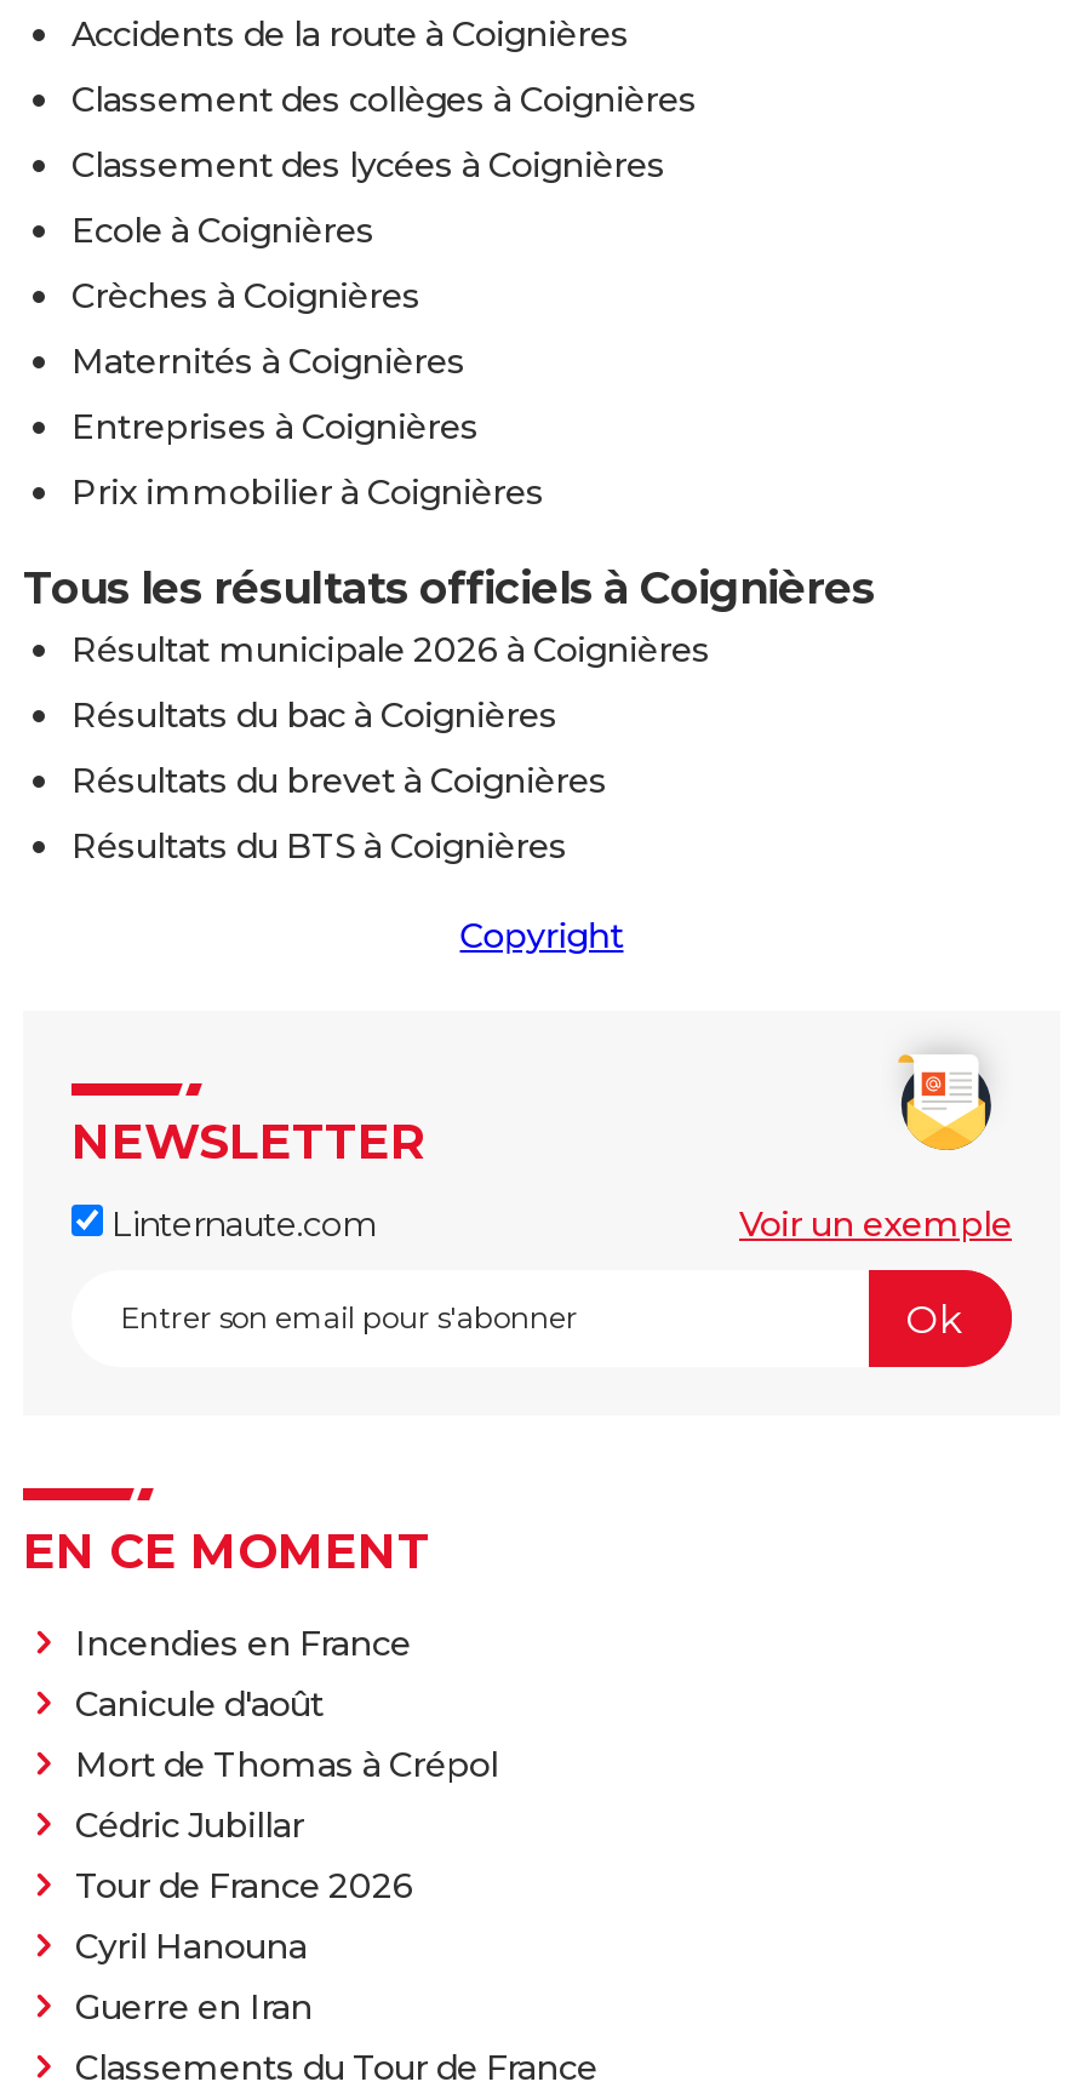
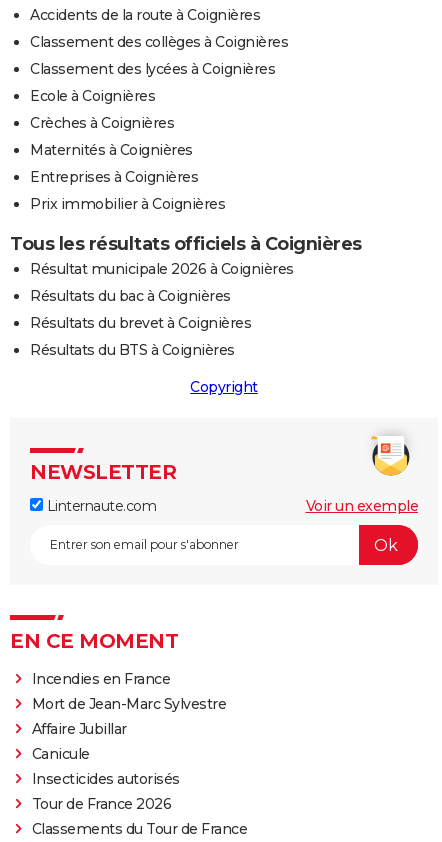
- Canicule d'août
- Mort de Thomas à Crépol
- Cédric Jubillar
+ Mort de Jean-Marc Sylvestre
+ Affaire Jubillar
+ Canicule
+ Insecticides autorisés

moved down: Tour de France 2026

- Cyril Hanouna
- Guerre en Iran
